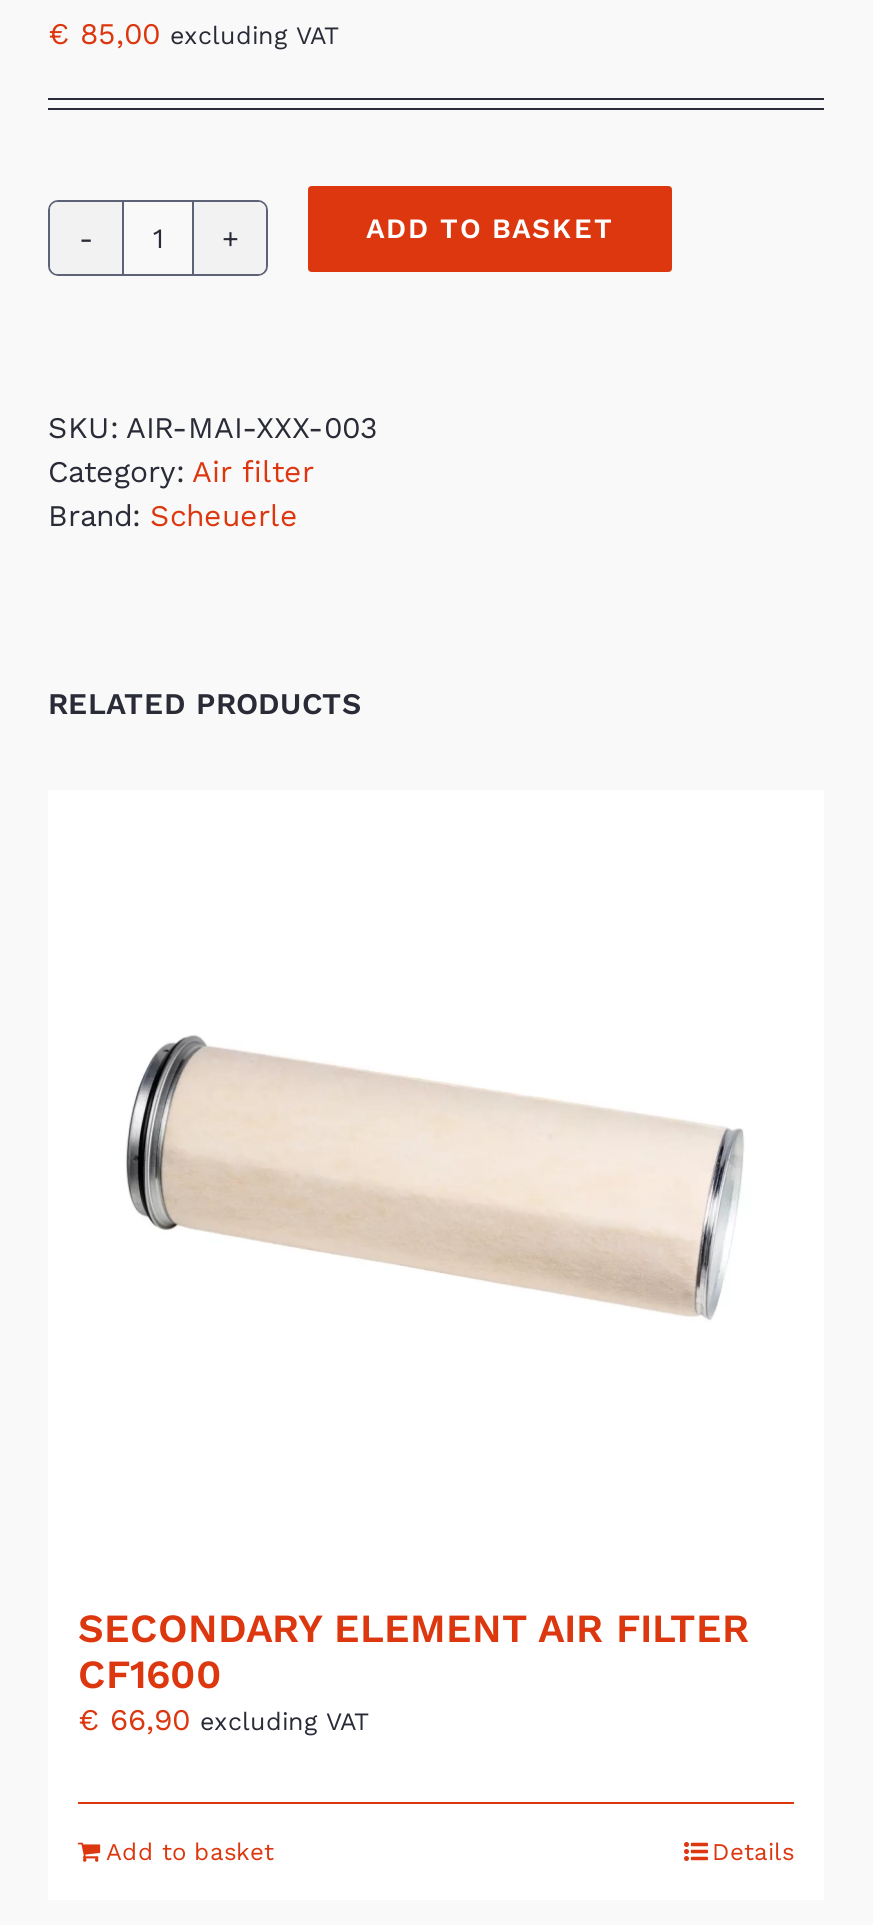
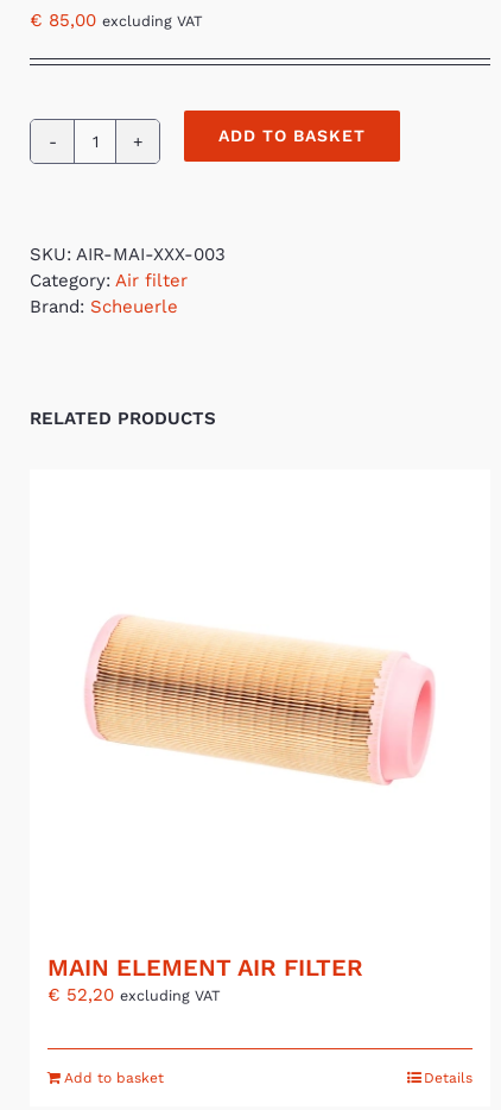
- [image]
+ [image]

- SECONDARY ELEMENT AIR FILTER
- CF1600
- €66,90 excluding VAT
+ MAIN ELEMENT AIR FILTER
+ €52,20 excluding VAT
